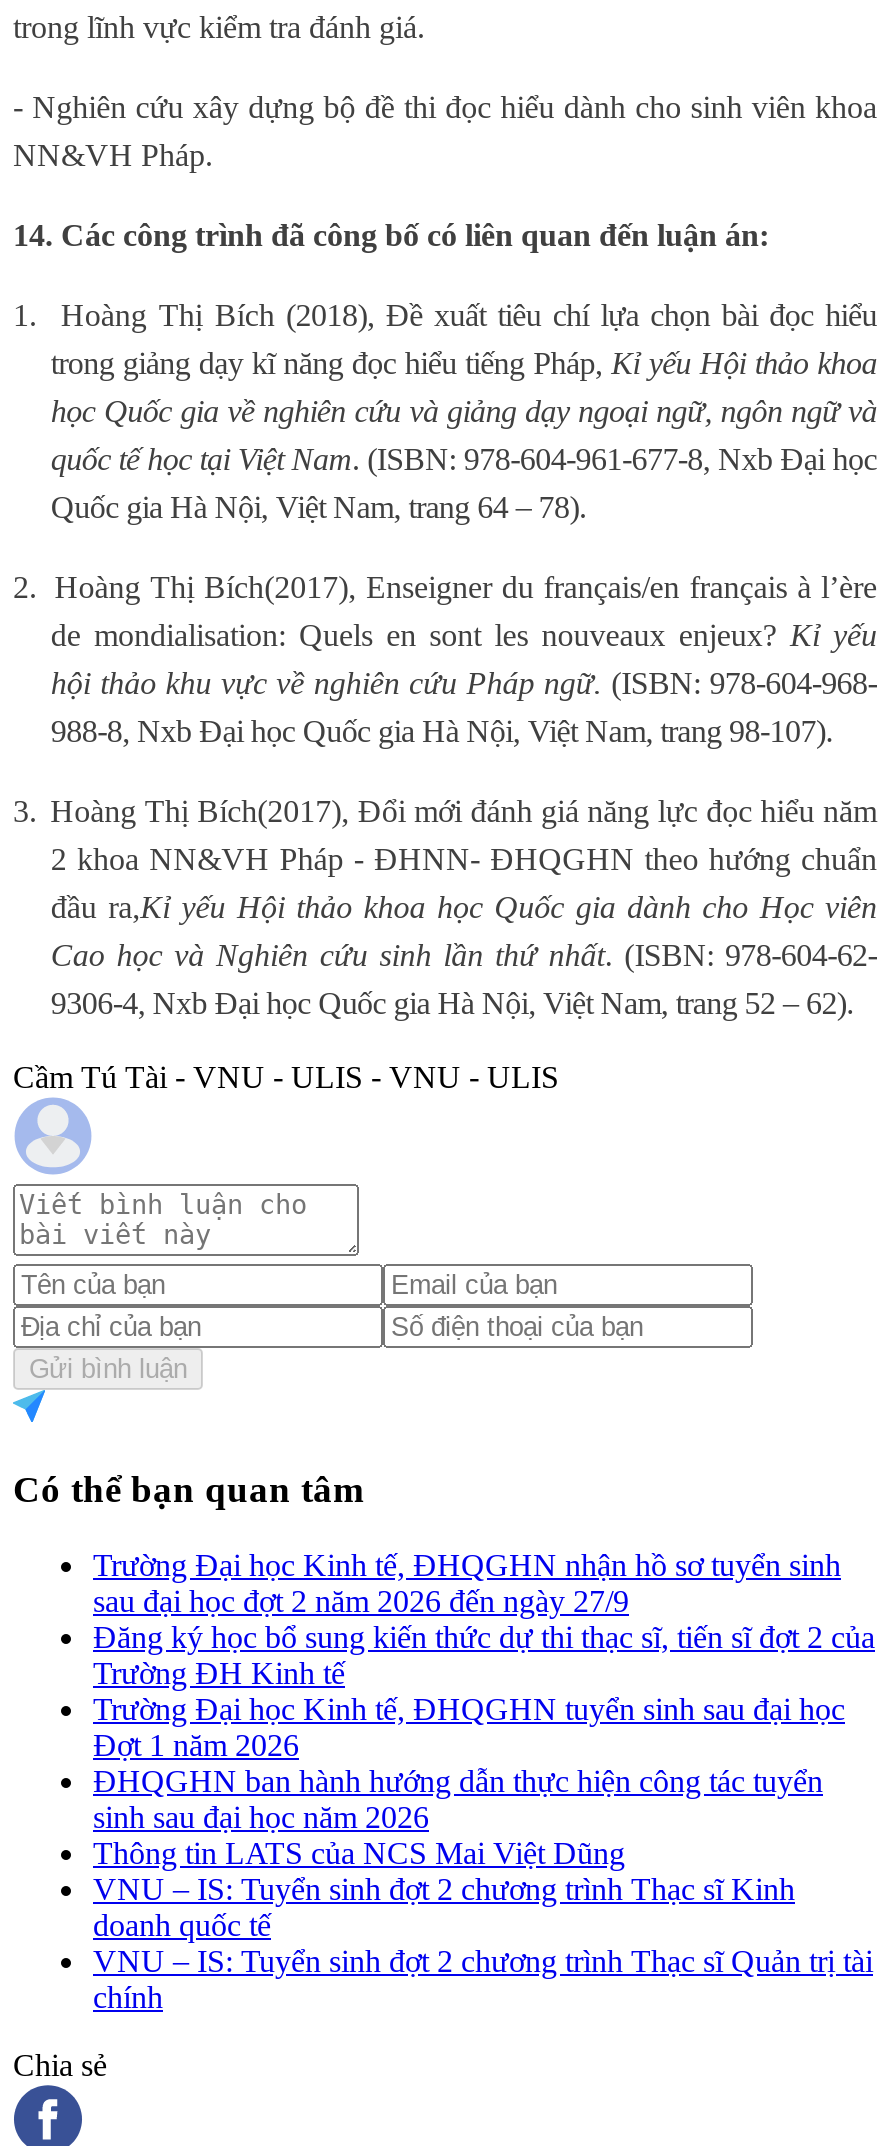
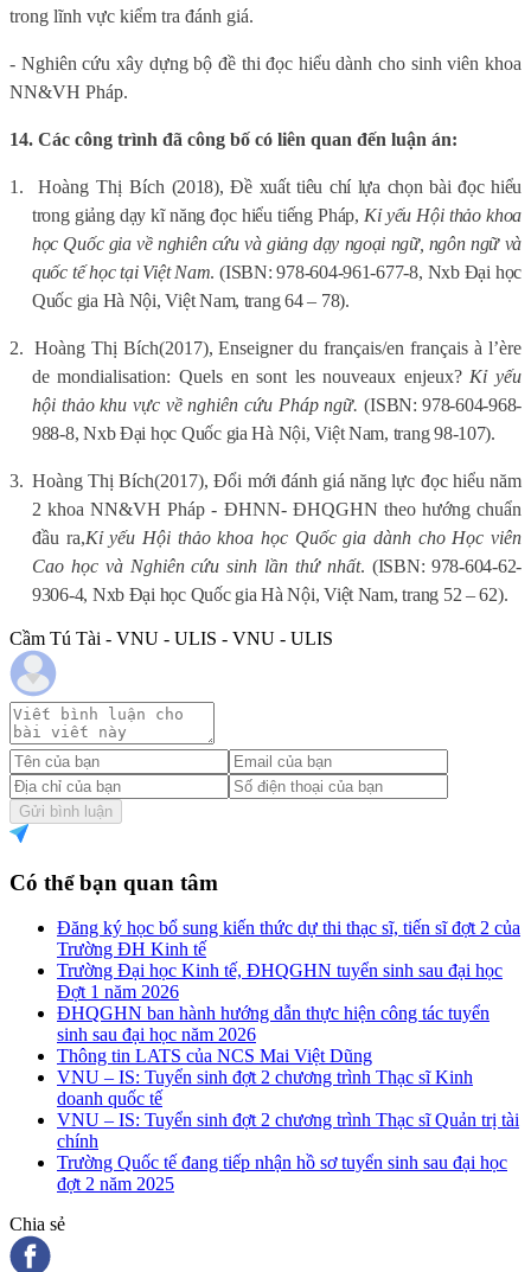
- Trường Đại học Kinh tế, ĐHQGHN nhận hồ sơ tuyển sinh
- sau đại học đợt 2 năm 2026 đến ngày 27/9

moved up: Đăng ký học bổ sung kiến thức dự thi thạc sĩ, tiến sĩ đợt 2 của | Trường ĐH Kinh tế | Trường Đại học Kinh tế, ĐHQGHN tuyển sinh sau đại học | ... | VNU – IS: Tuyển sinh đợt 2 chương trình Thạc sĩ Quản trị tài | chính

+ Trường Quốc tế đang tiếp nhận hồ sơ tuyển sinh sau đại học
+ đợt 2 năm 2025
